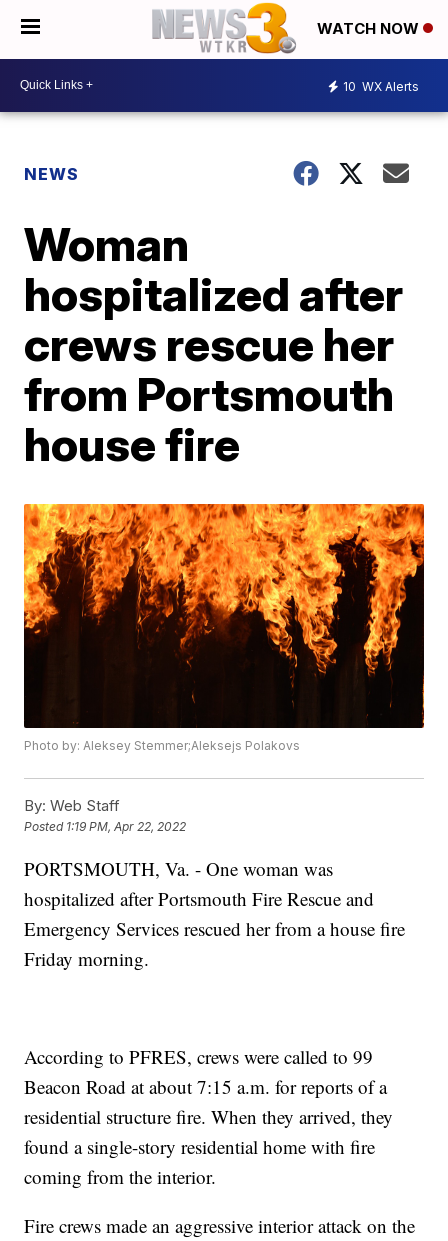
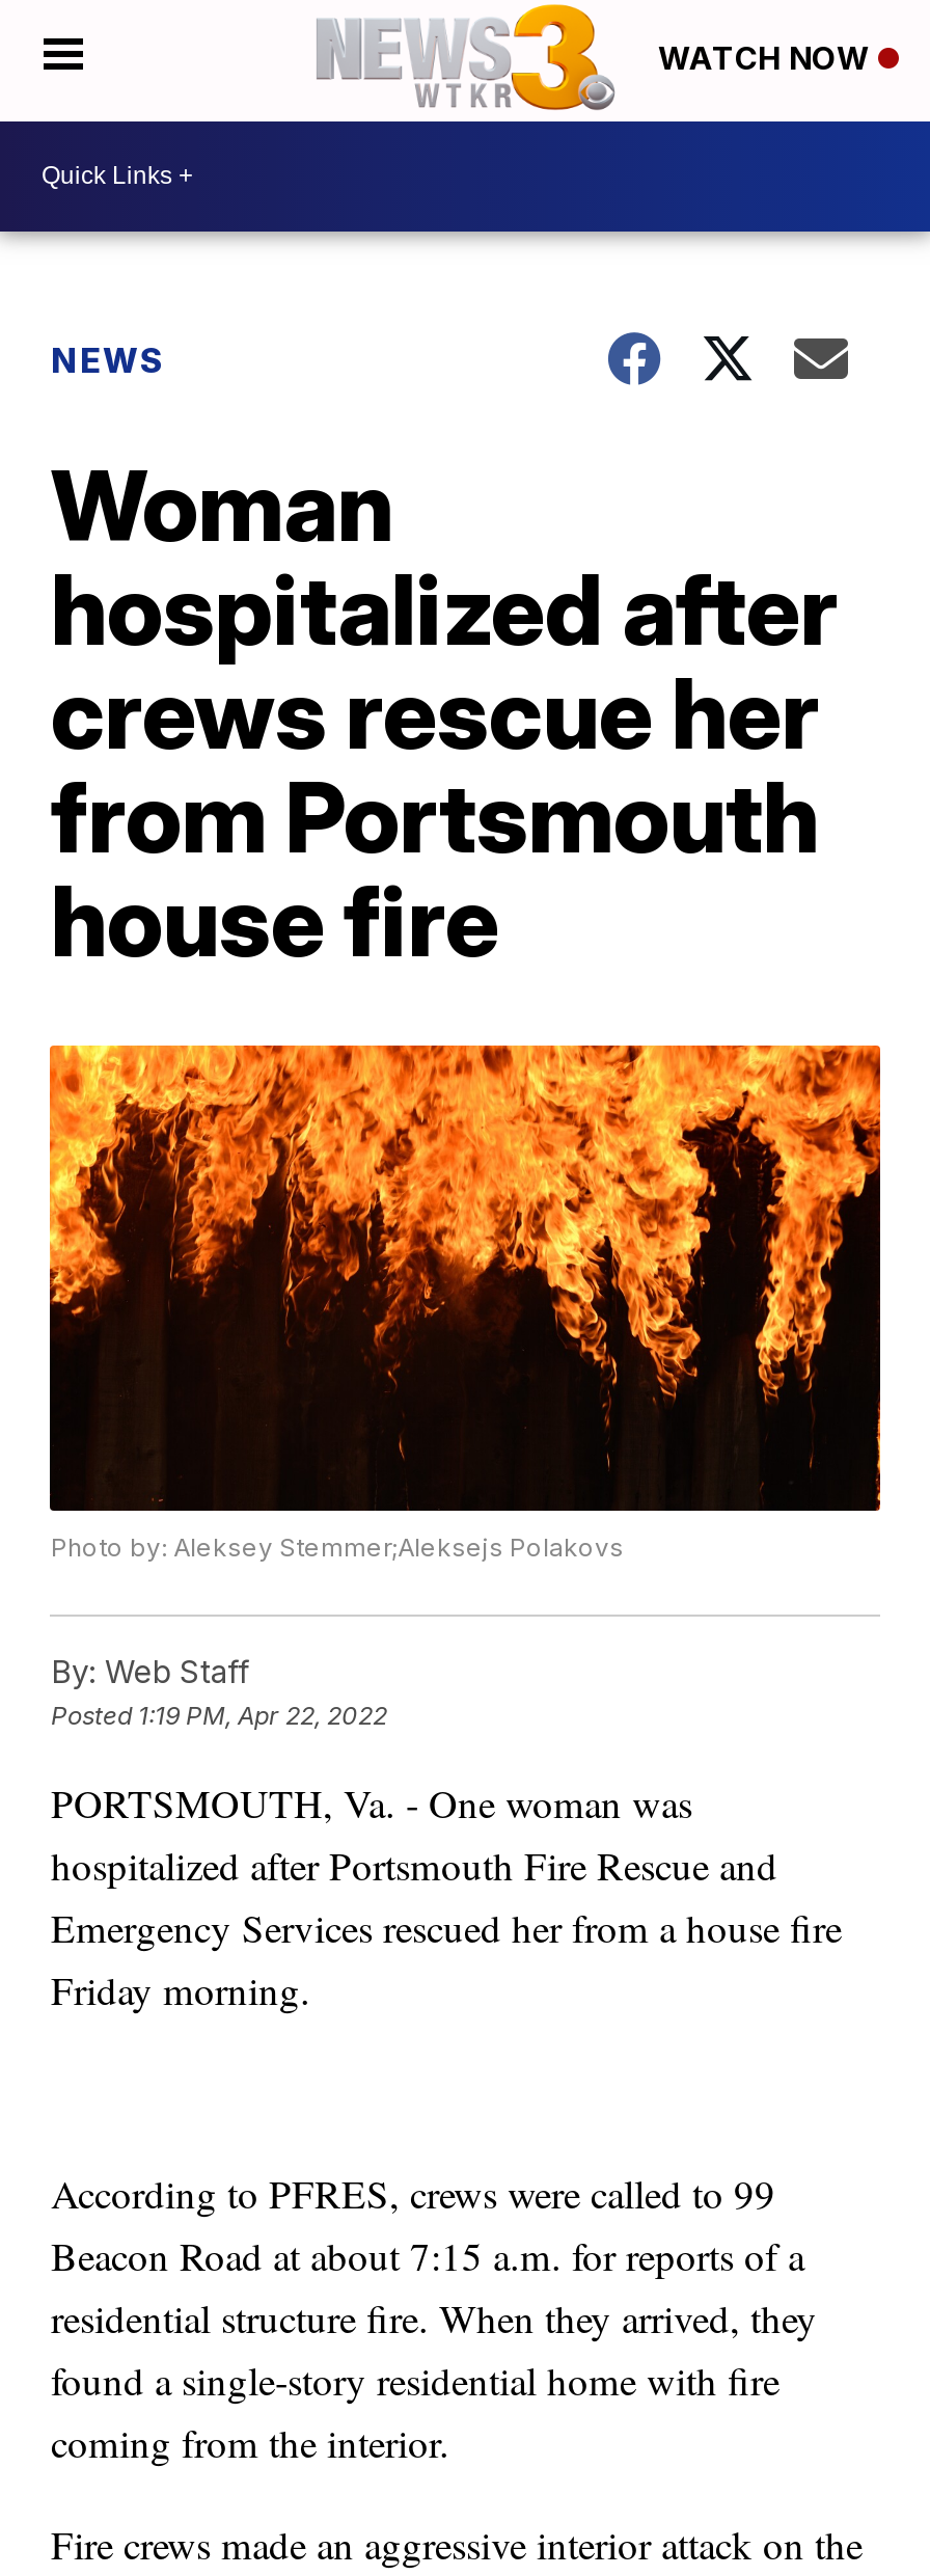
- 10 WX Alerts
